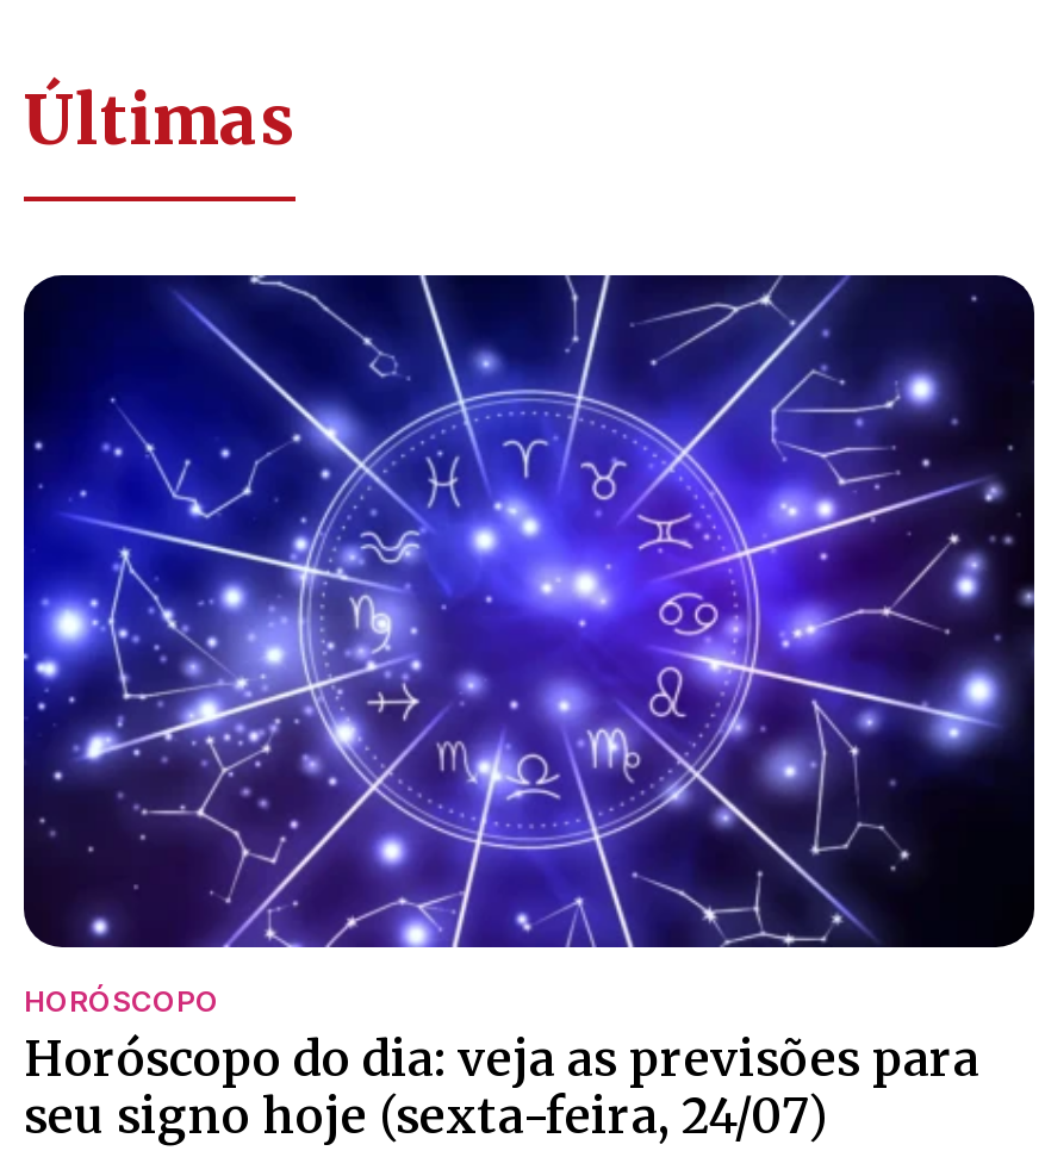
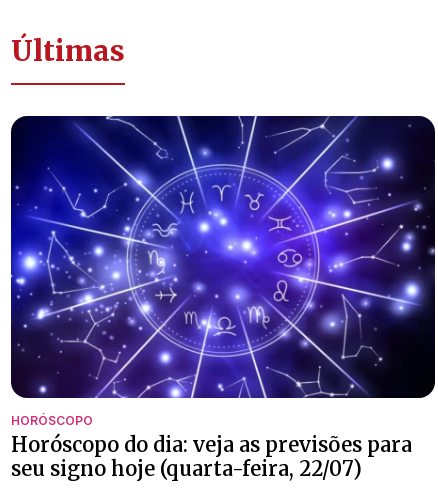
- seu signo hoje (sexta-feira, 24/07)
+ seu signo hoje (quarta-feira, 22/07)
